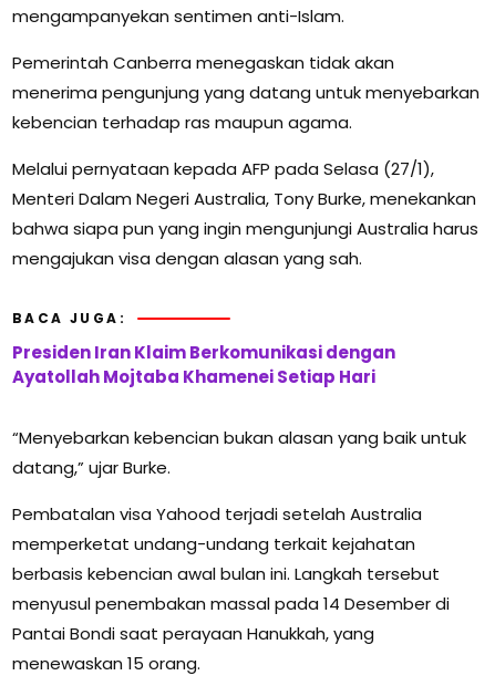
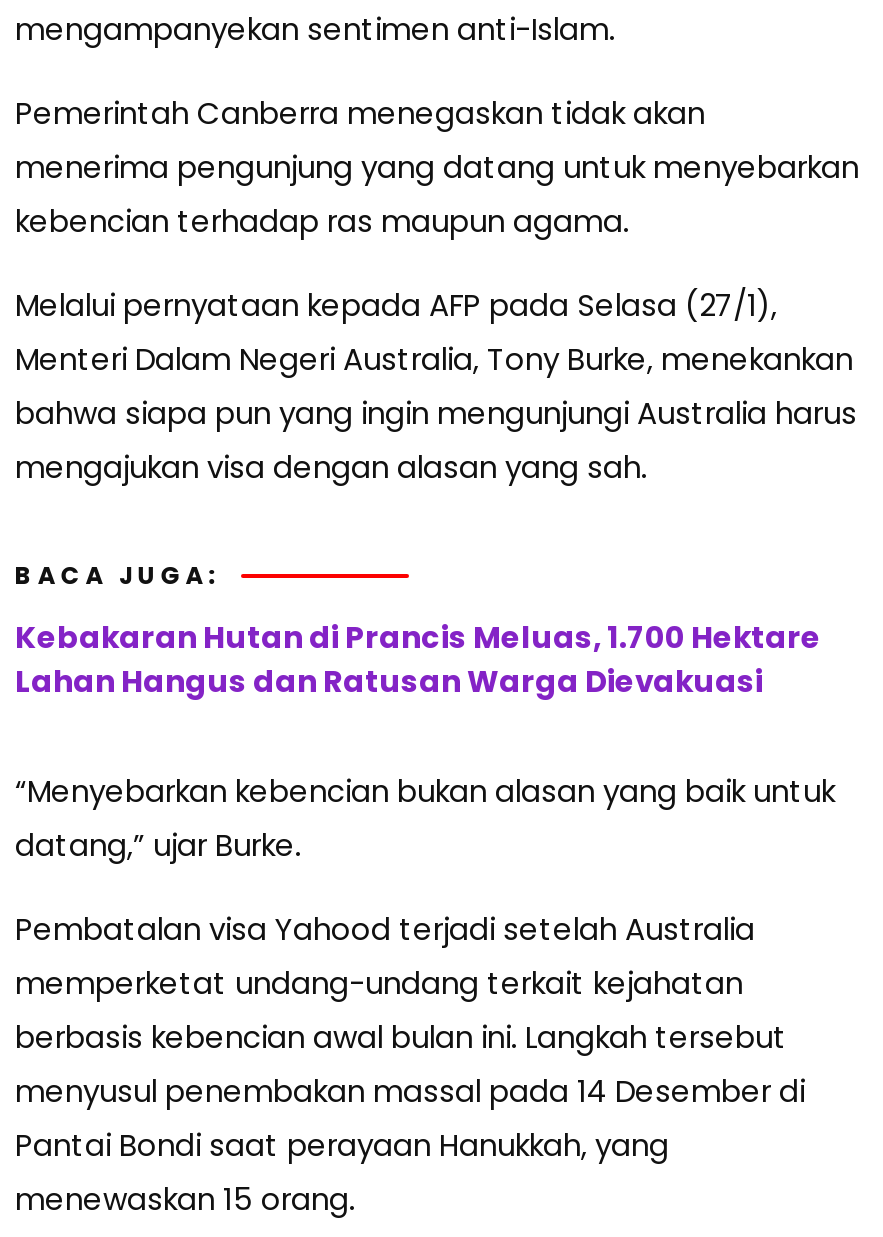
- Presiden Iran Klaim Berkomunikasi dengan
- Ayatollah Mojtaba Khamenei Setiap Hari
+ Kebakaran Hutan di Prancis Meluas, 1.700 Hektare
+ Lahan Hangus dan Ratusan Warga Dievakuasi
